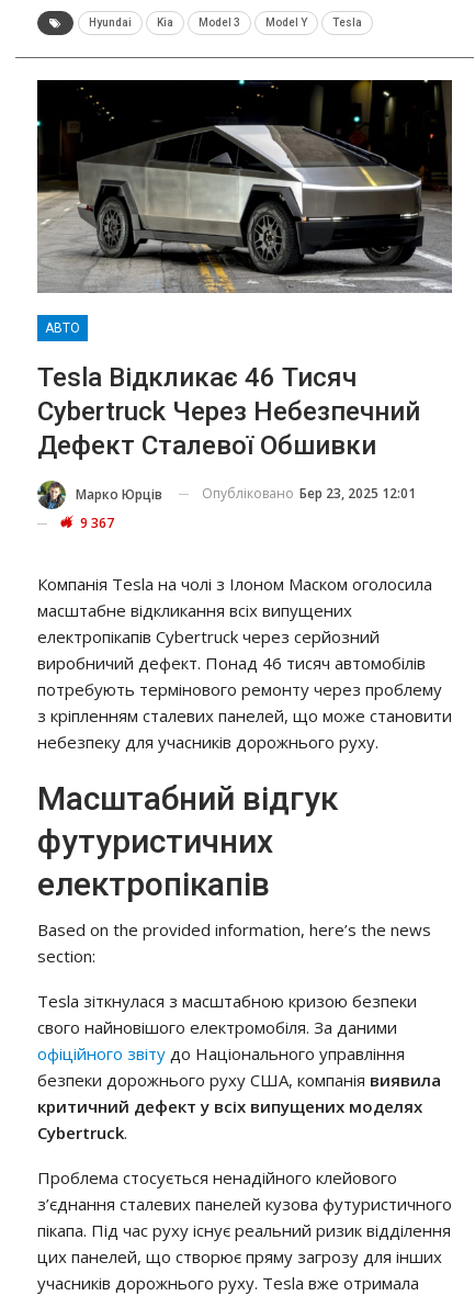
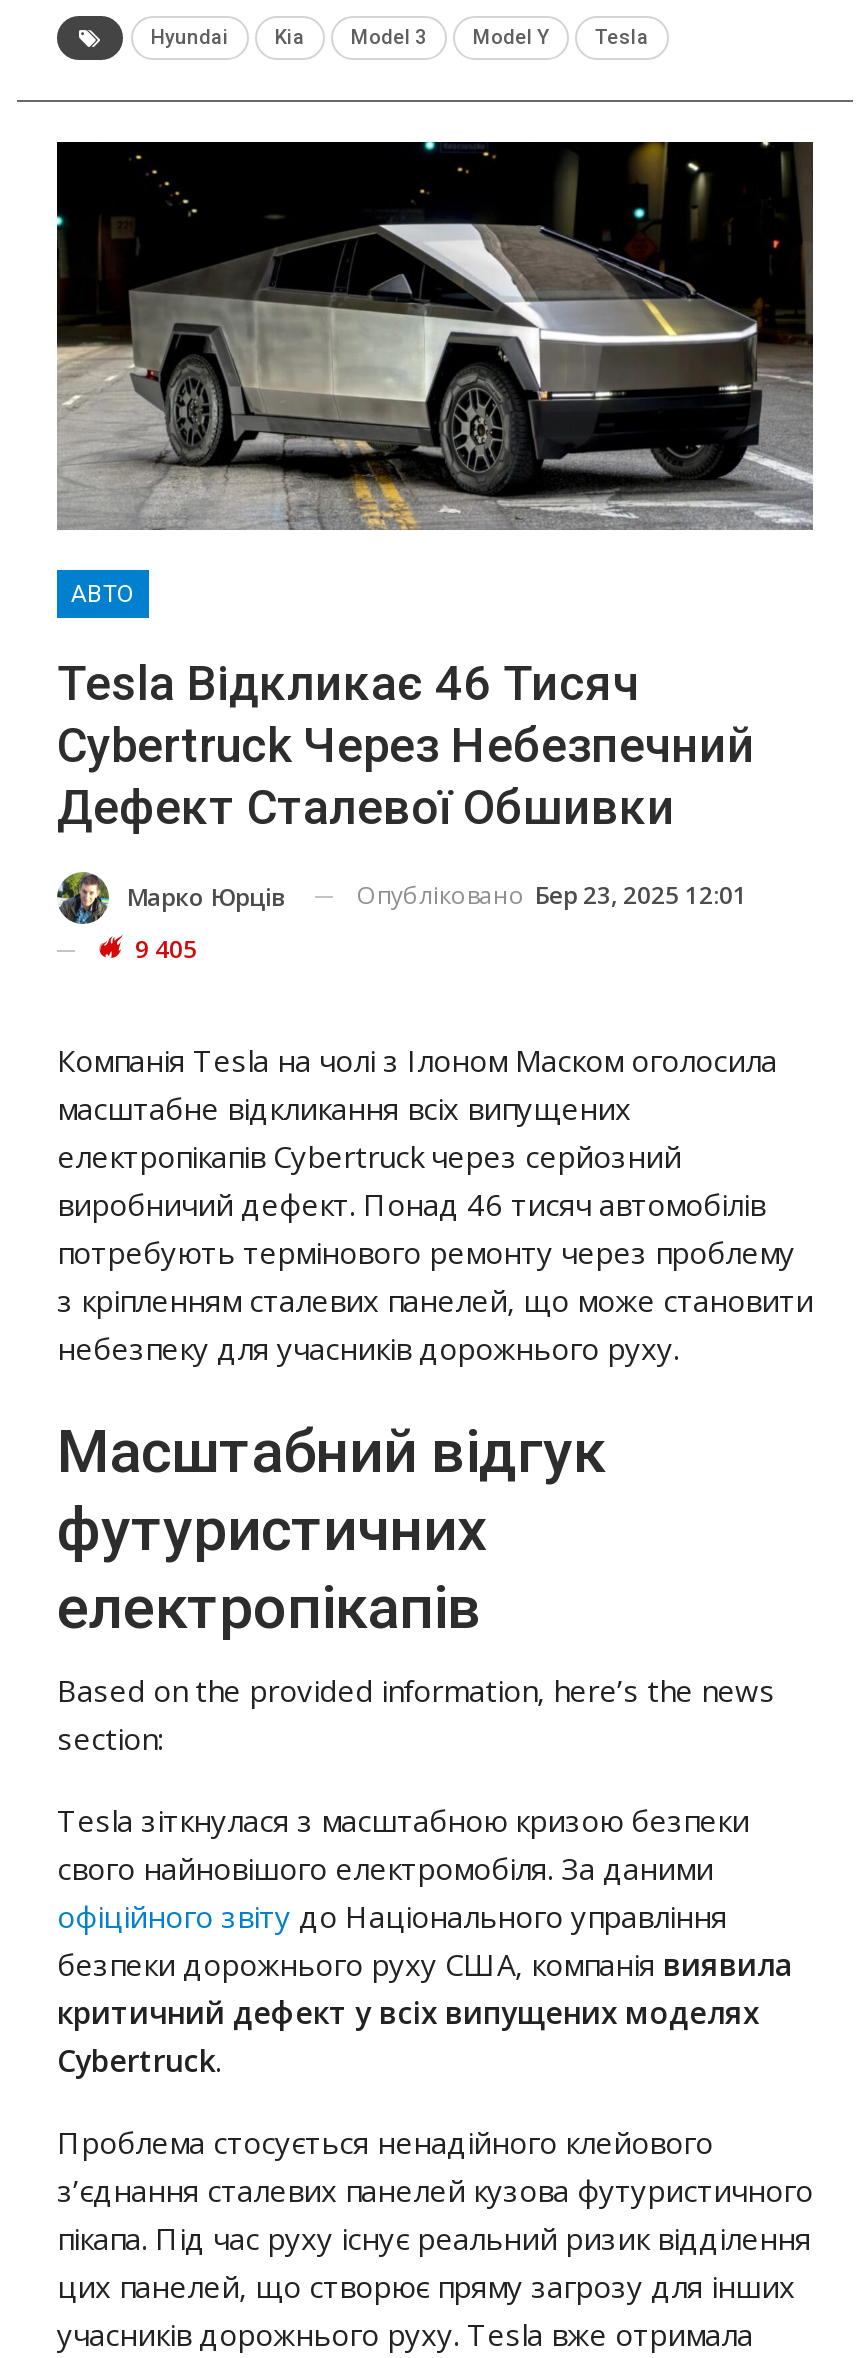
- 9 367
+ 9 405
